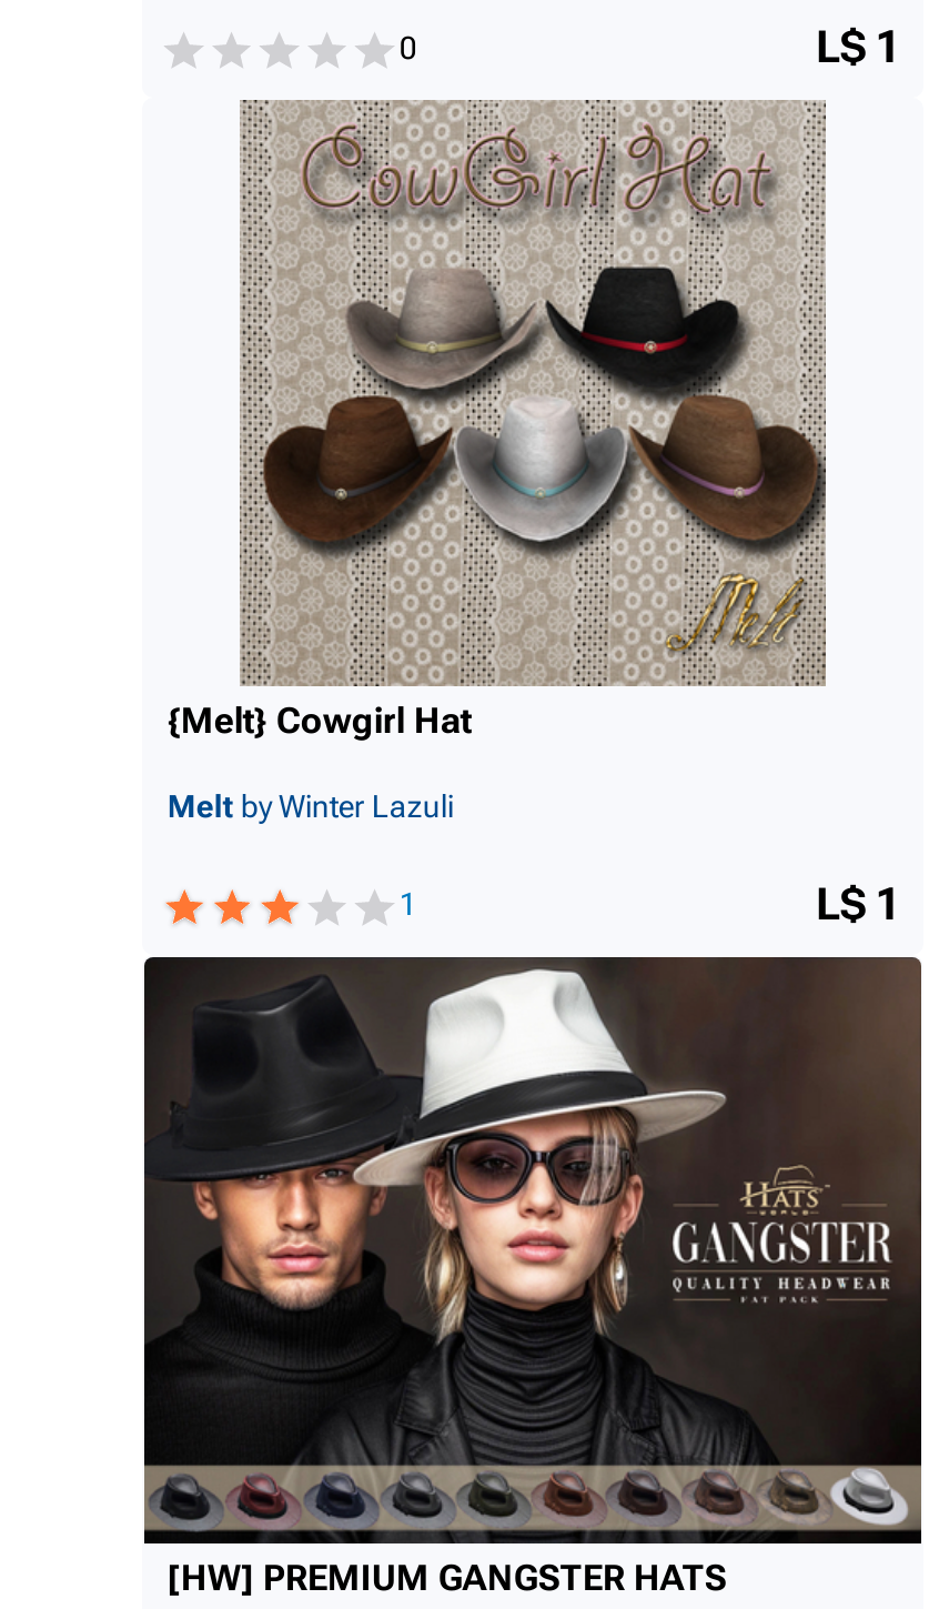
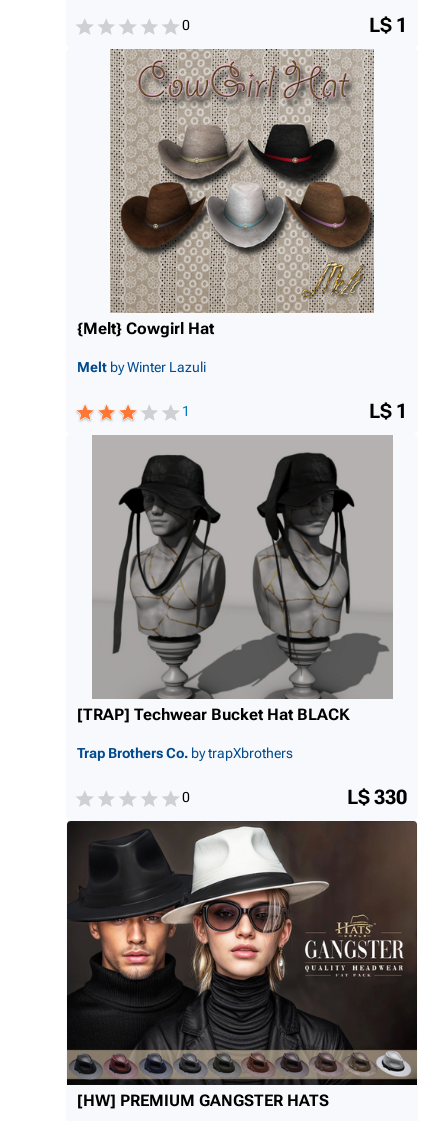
+ [image]
+ [TRAP] Techwear Bucket Hat BLACK
+ Trap Brothers Co. by trapXbrothers
+ 0
+ L$ 330
